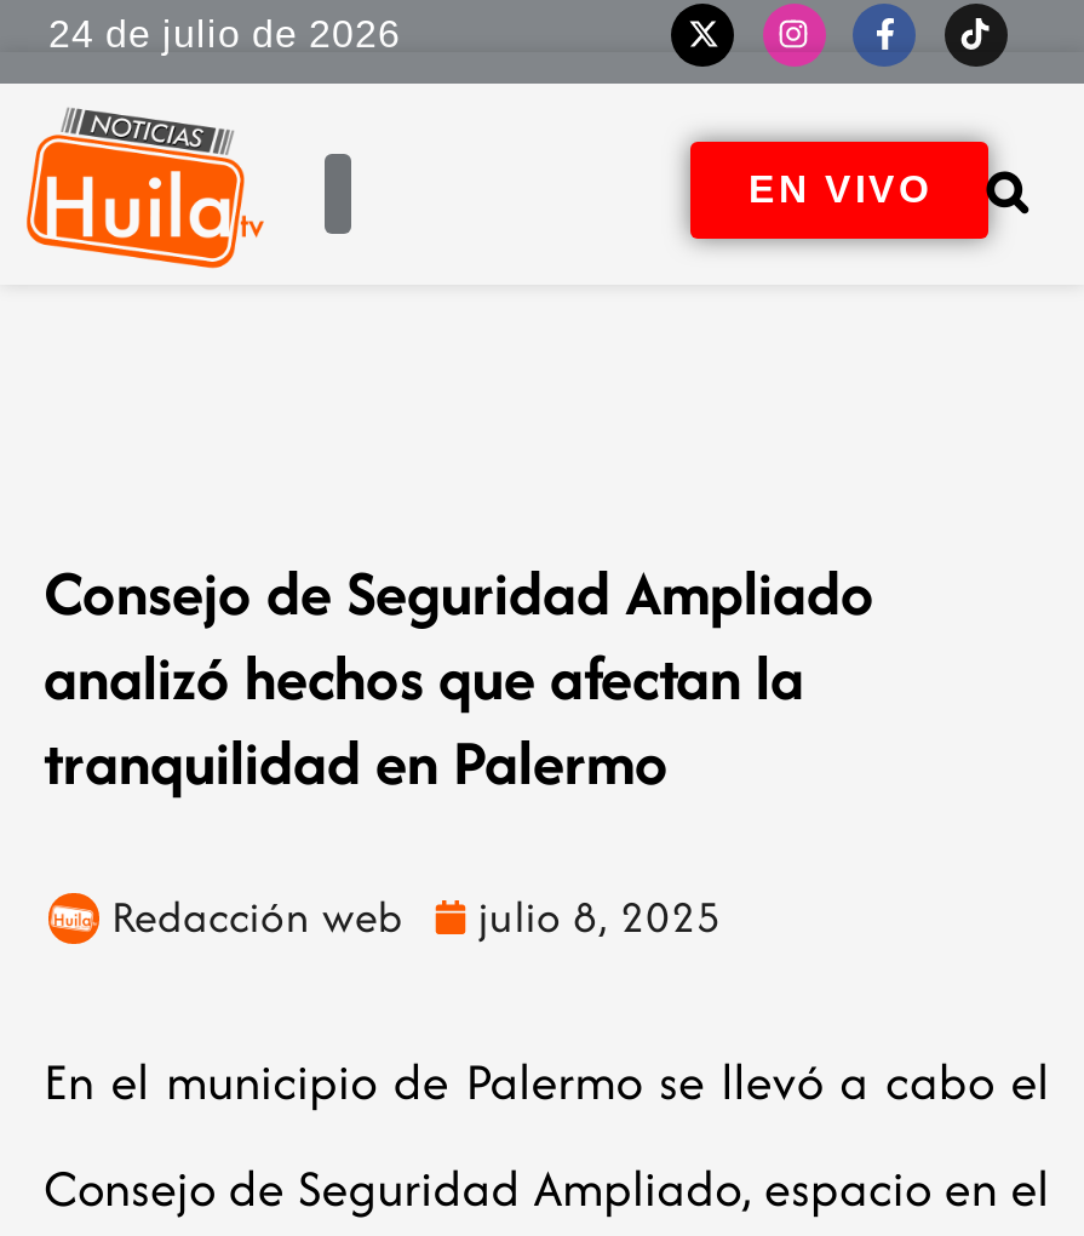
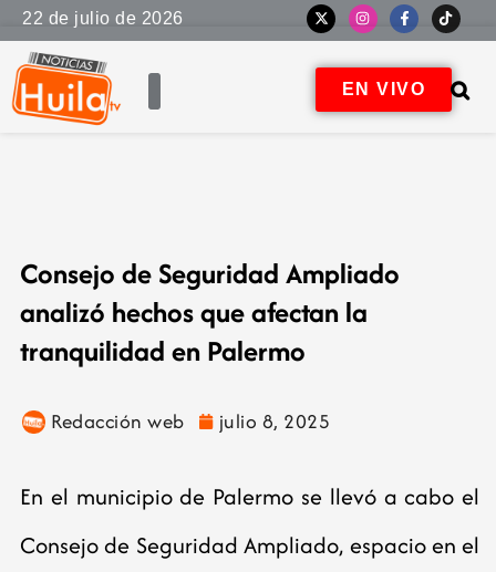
- 24 de julio de 2026
+ 22 de julio de 2026
